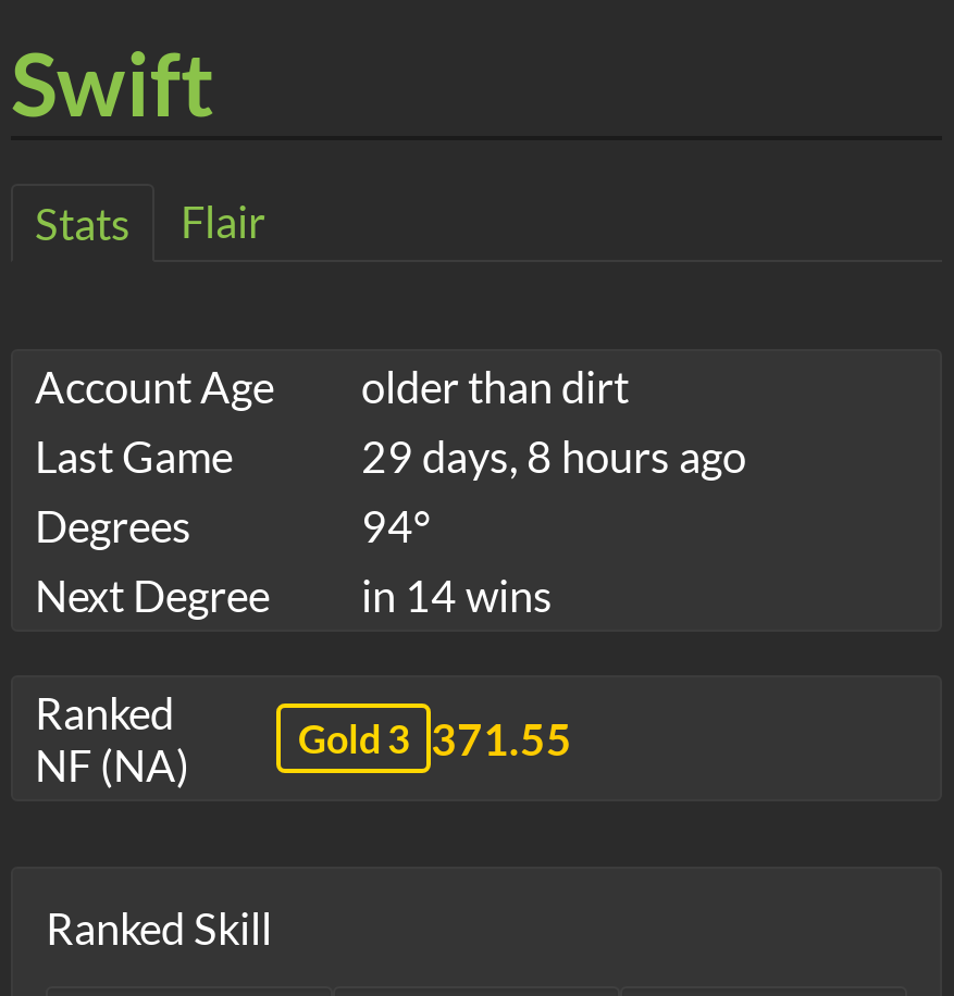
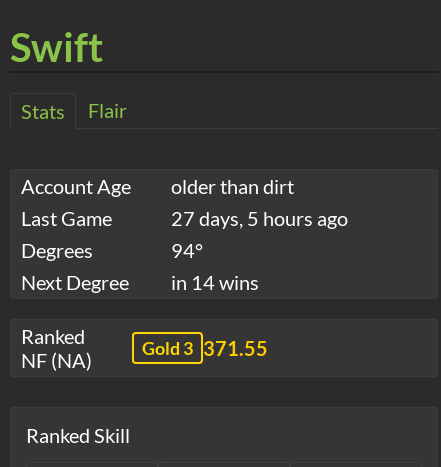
- 29 days, 8 hours ago
+ 27 days, 5 hours ago
